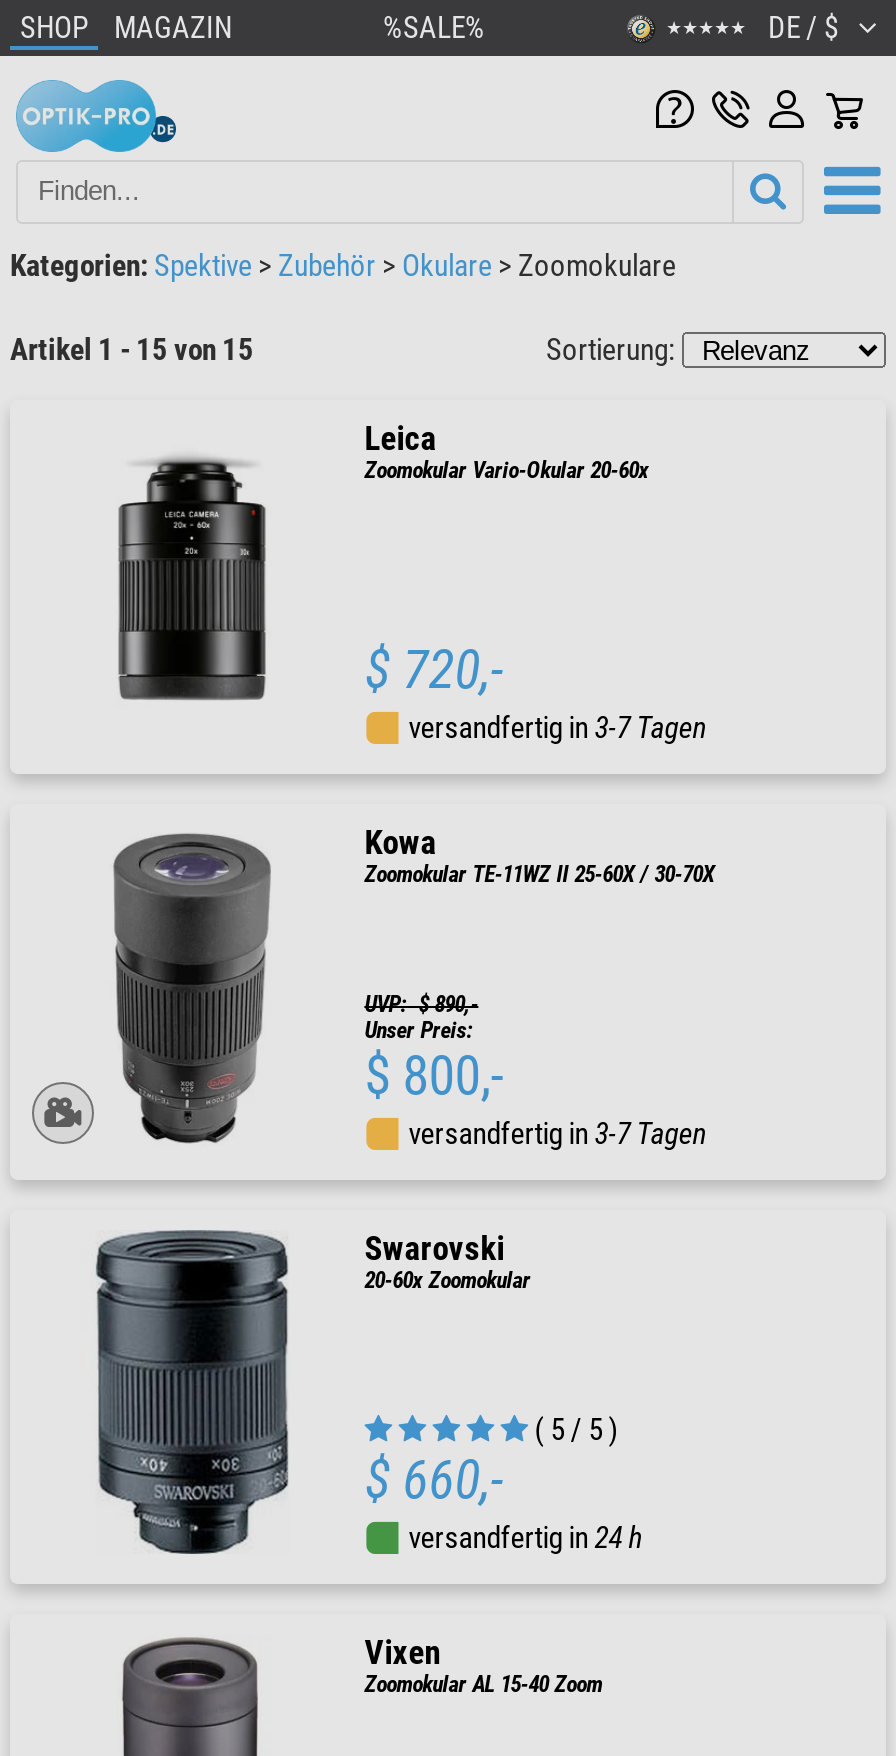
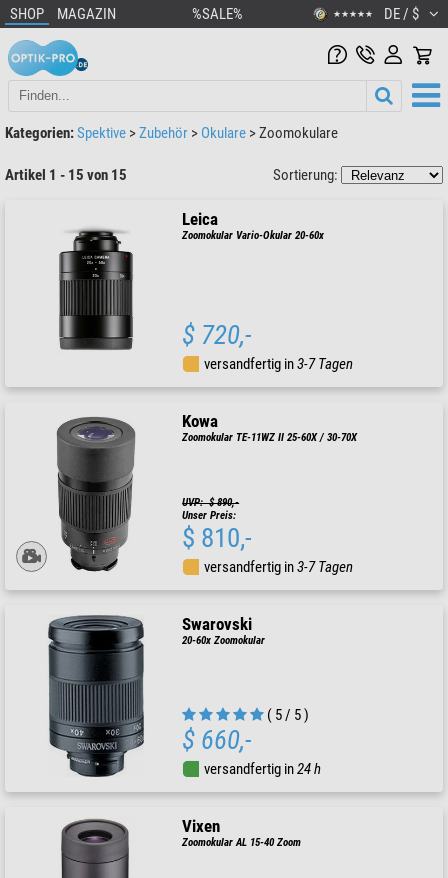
- $ 800,-
+ $ 810,-
